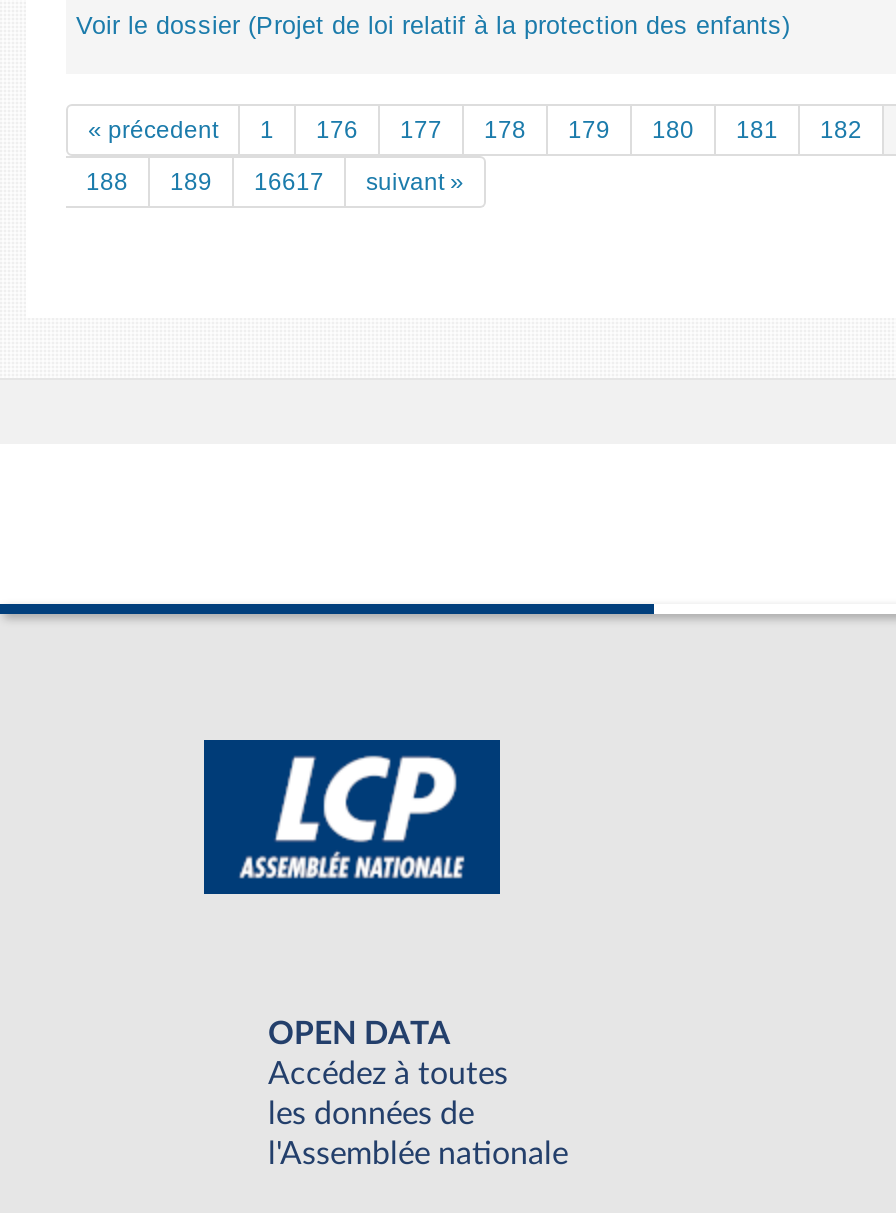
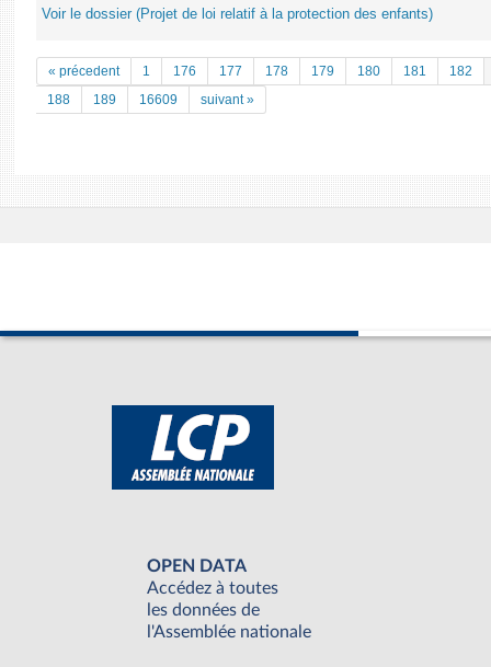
- 188 189 16617 suivant »
+ 188 189 16609 suivant »
